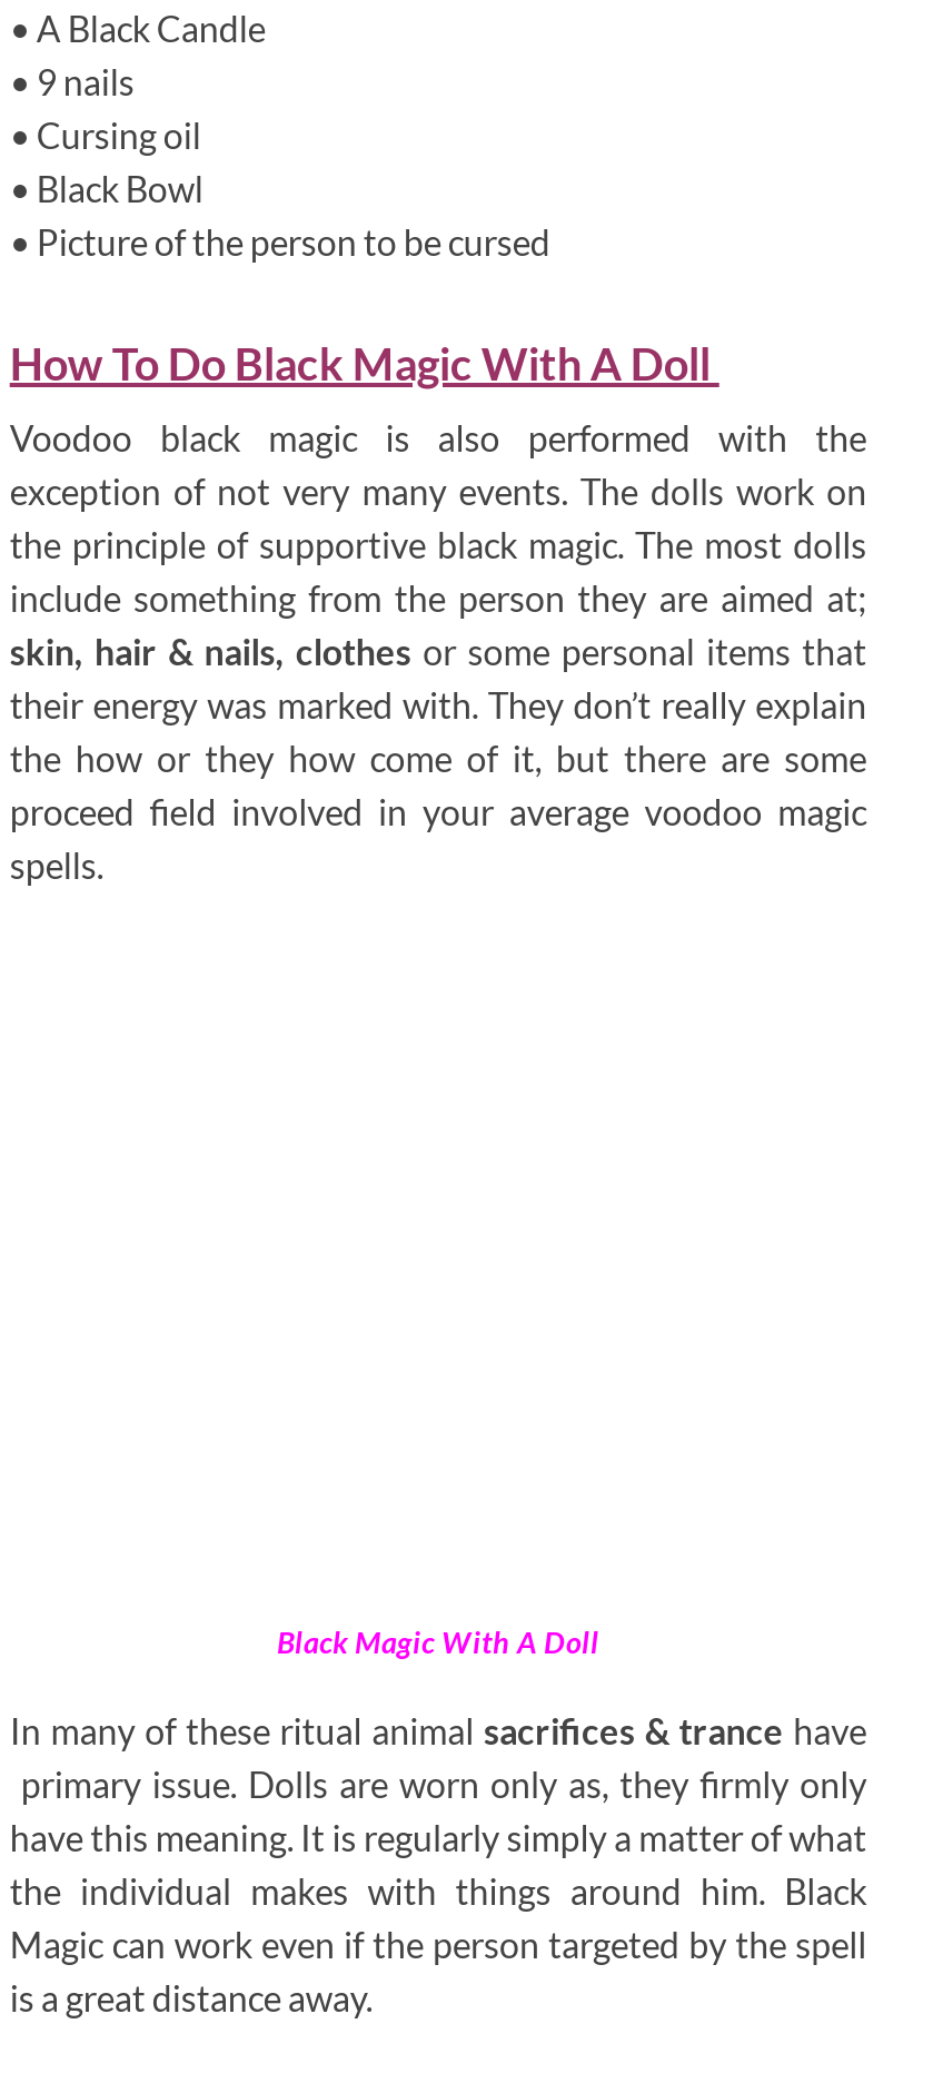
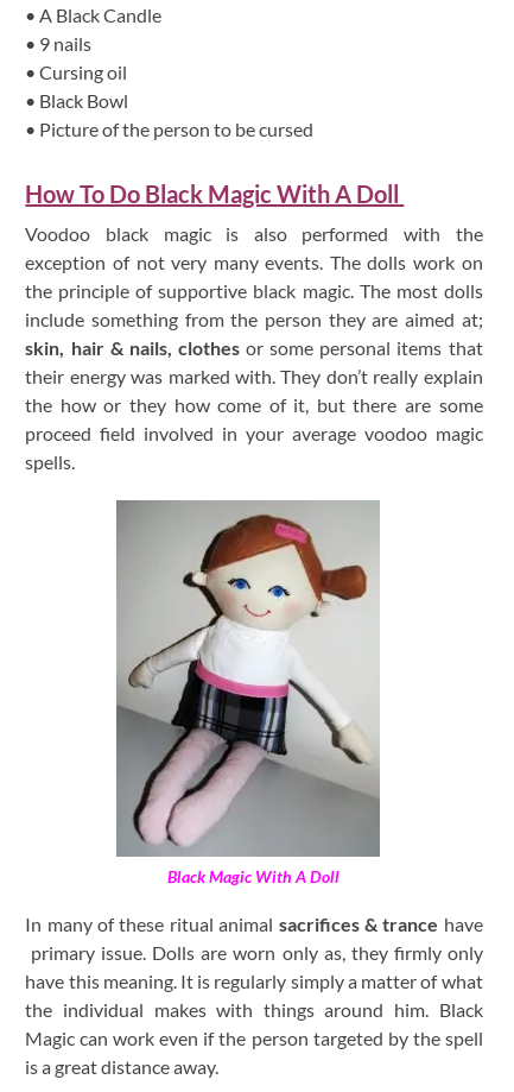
+ [image]
